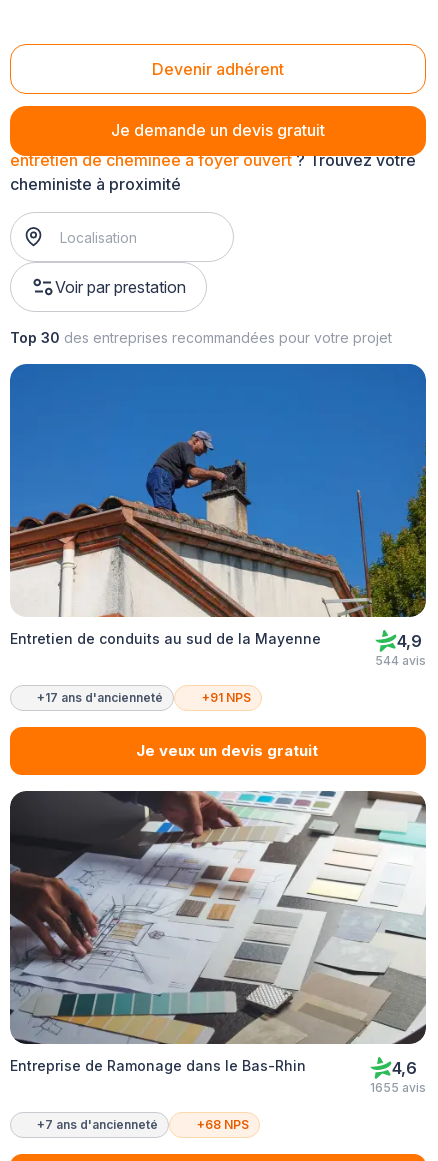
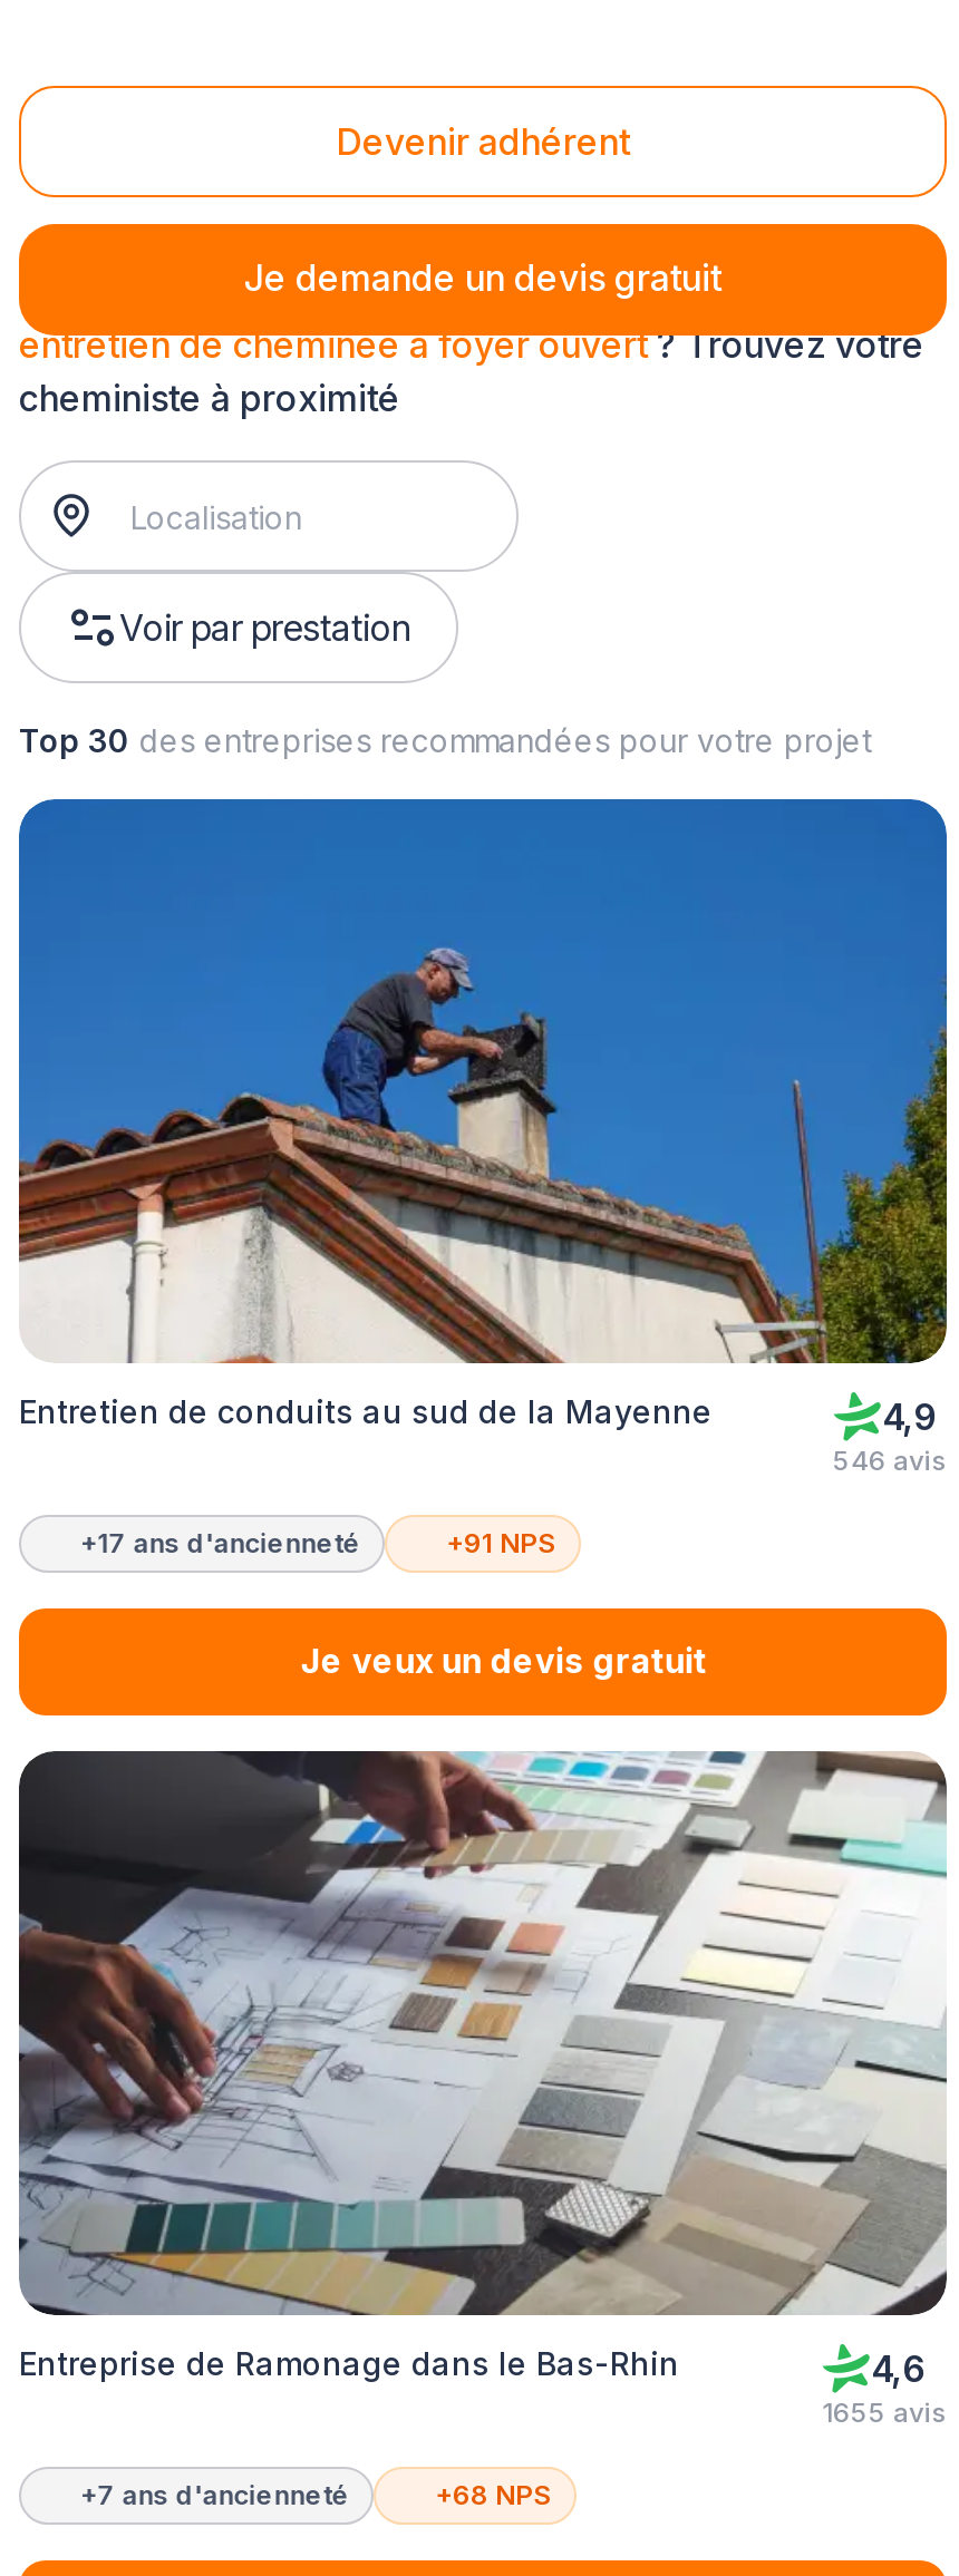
- 544 avis
+ 546 avis
